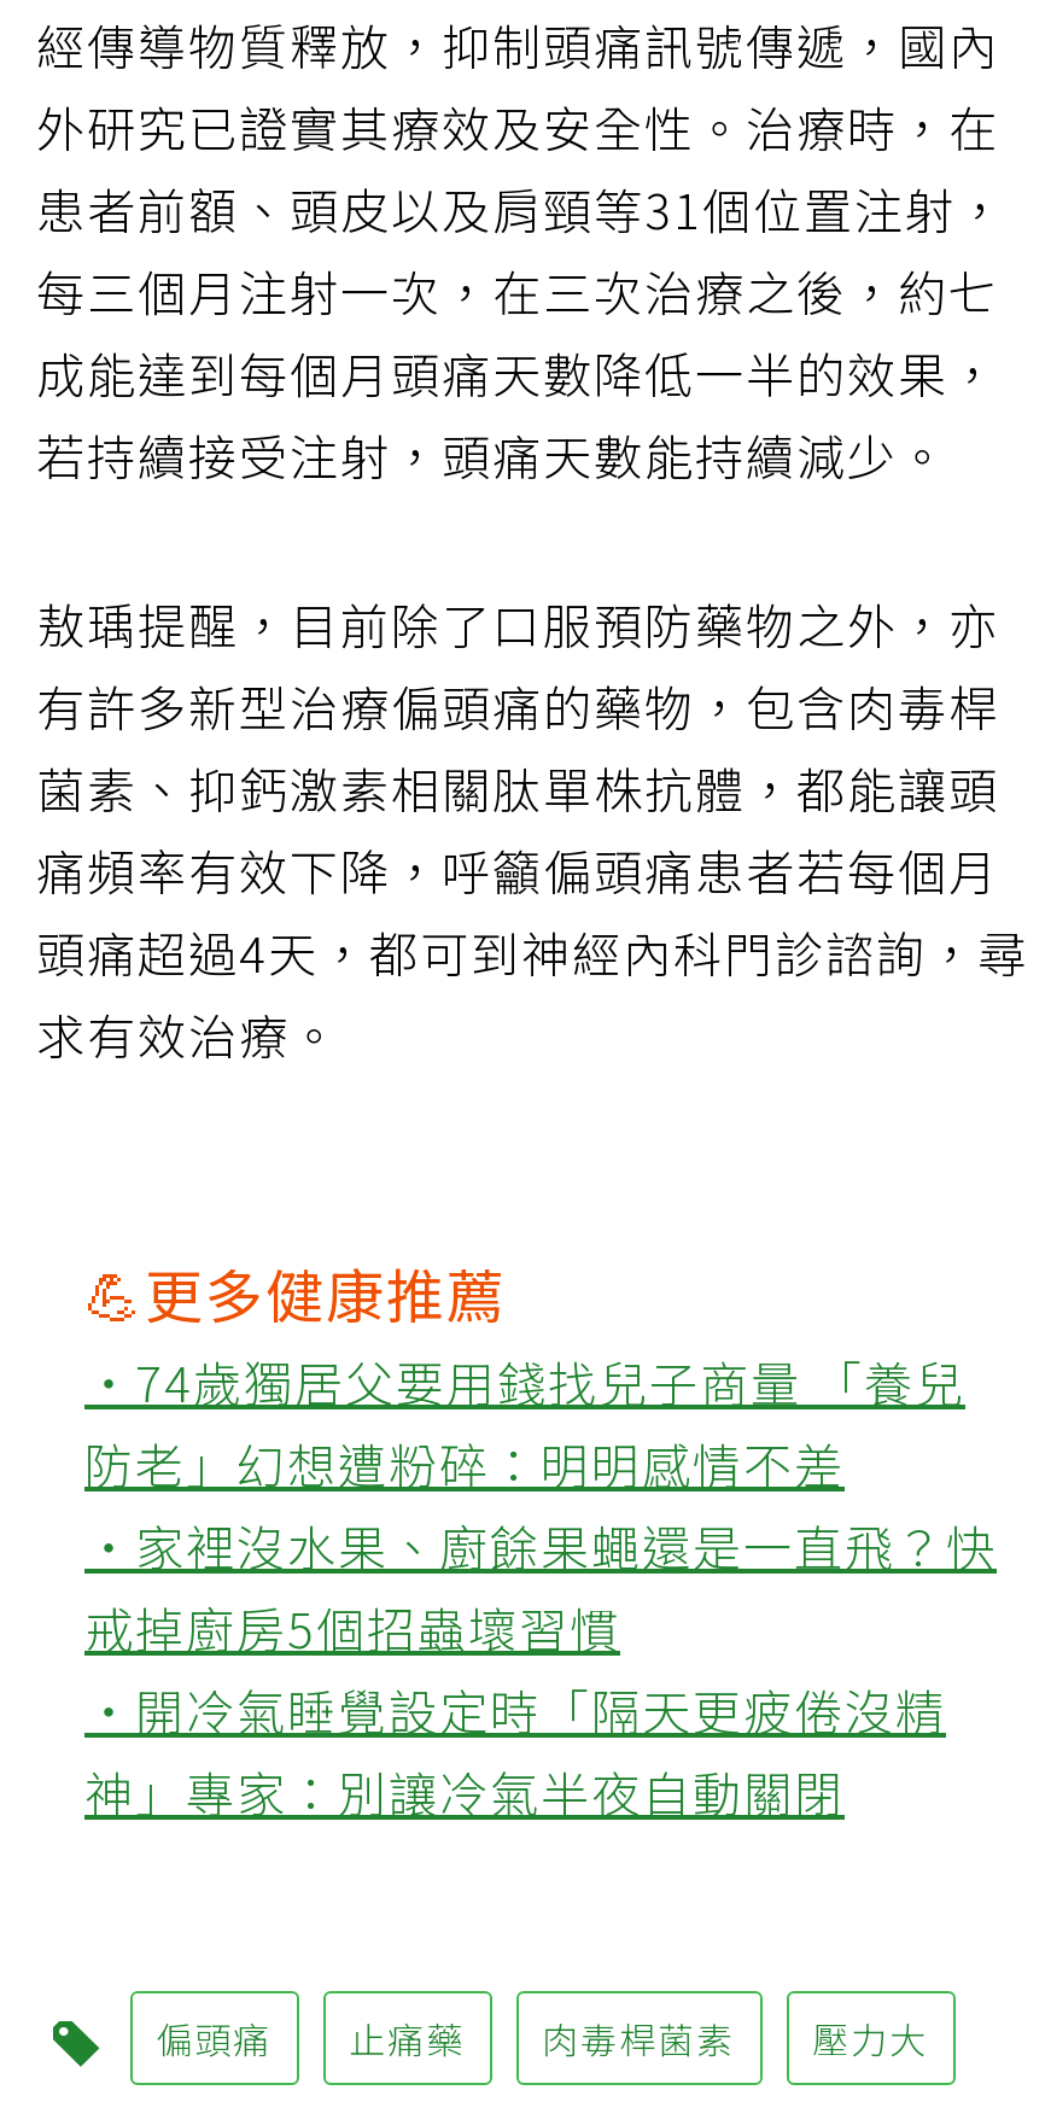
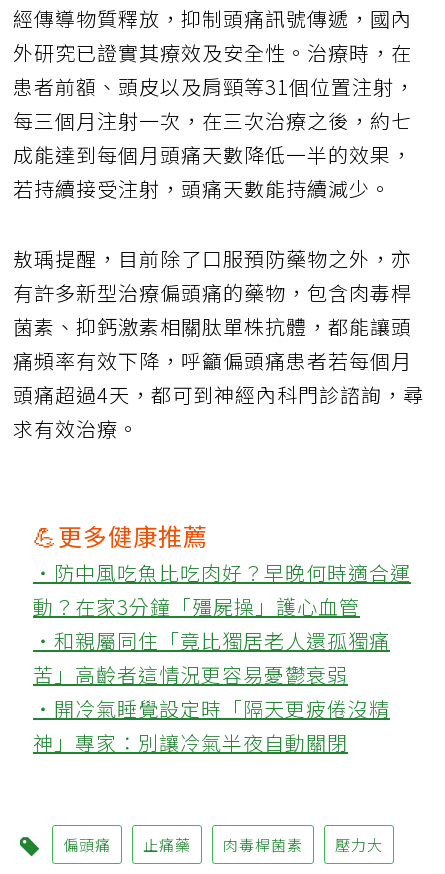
- ‧74歲獨居父要用錢找兒子商量 「養兒
- 防老」幻想遭粉碎：明明感情不差
- ‧家裡沒水果、廚餘果蠅還是一直飛？快
- 戒掉廚房5個招蟲壞習慣
+ ‧防中風吃魚比吃肉好？早晚何時適合運
+ 動？在家3分鐘「殭屍操」護心血管
+ ‧和親屬同住「竟比獨居老人還孤獨痛
+ 苦」高齡者這情況更容易憂鬱衰弱
